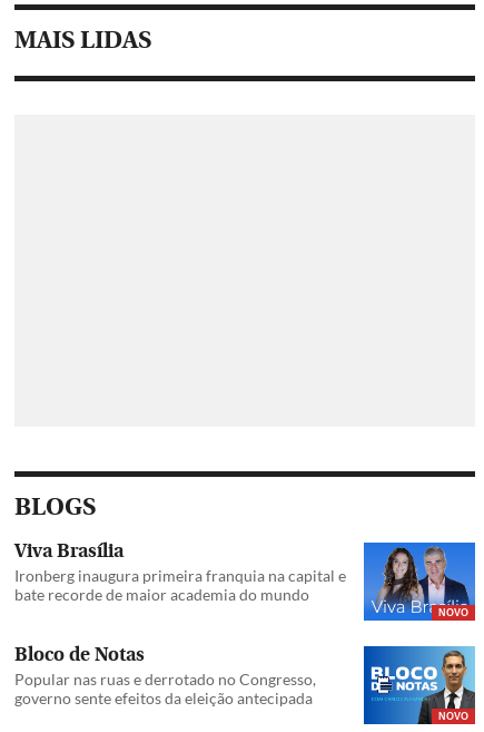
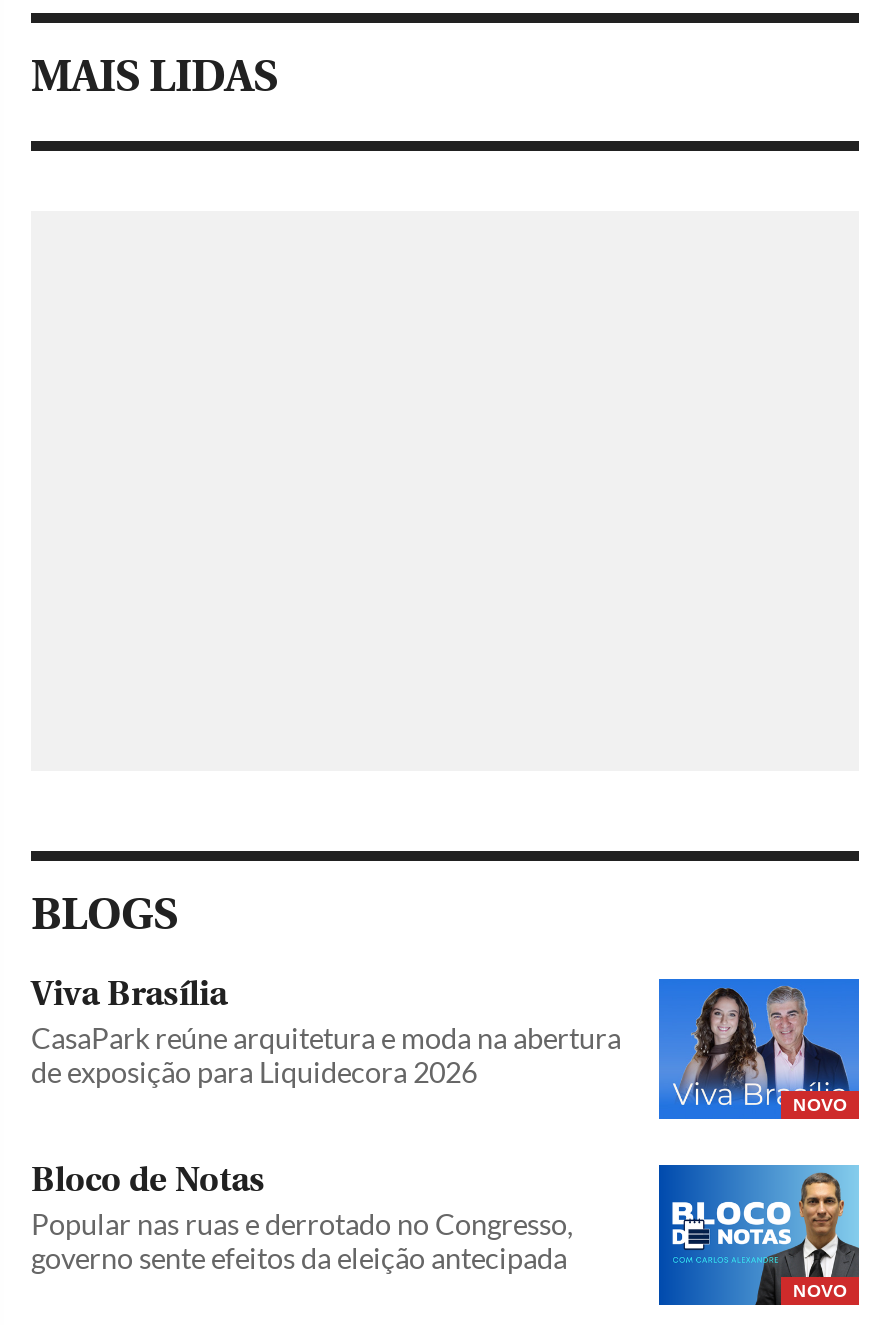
- Ironberg inaugura primeira franquia na capital e
- bate recorde de maior academia do mundo
+ CasaPark reúne arquitetura e moda na abertura
+ de exposição para Liquidecora 2026
